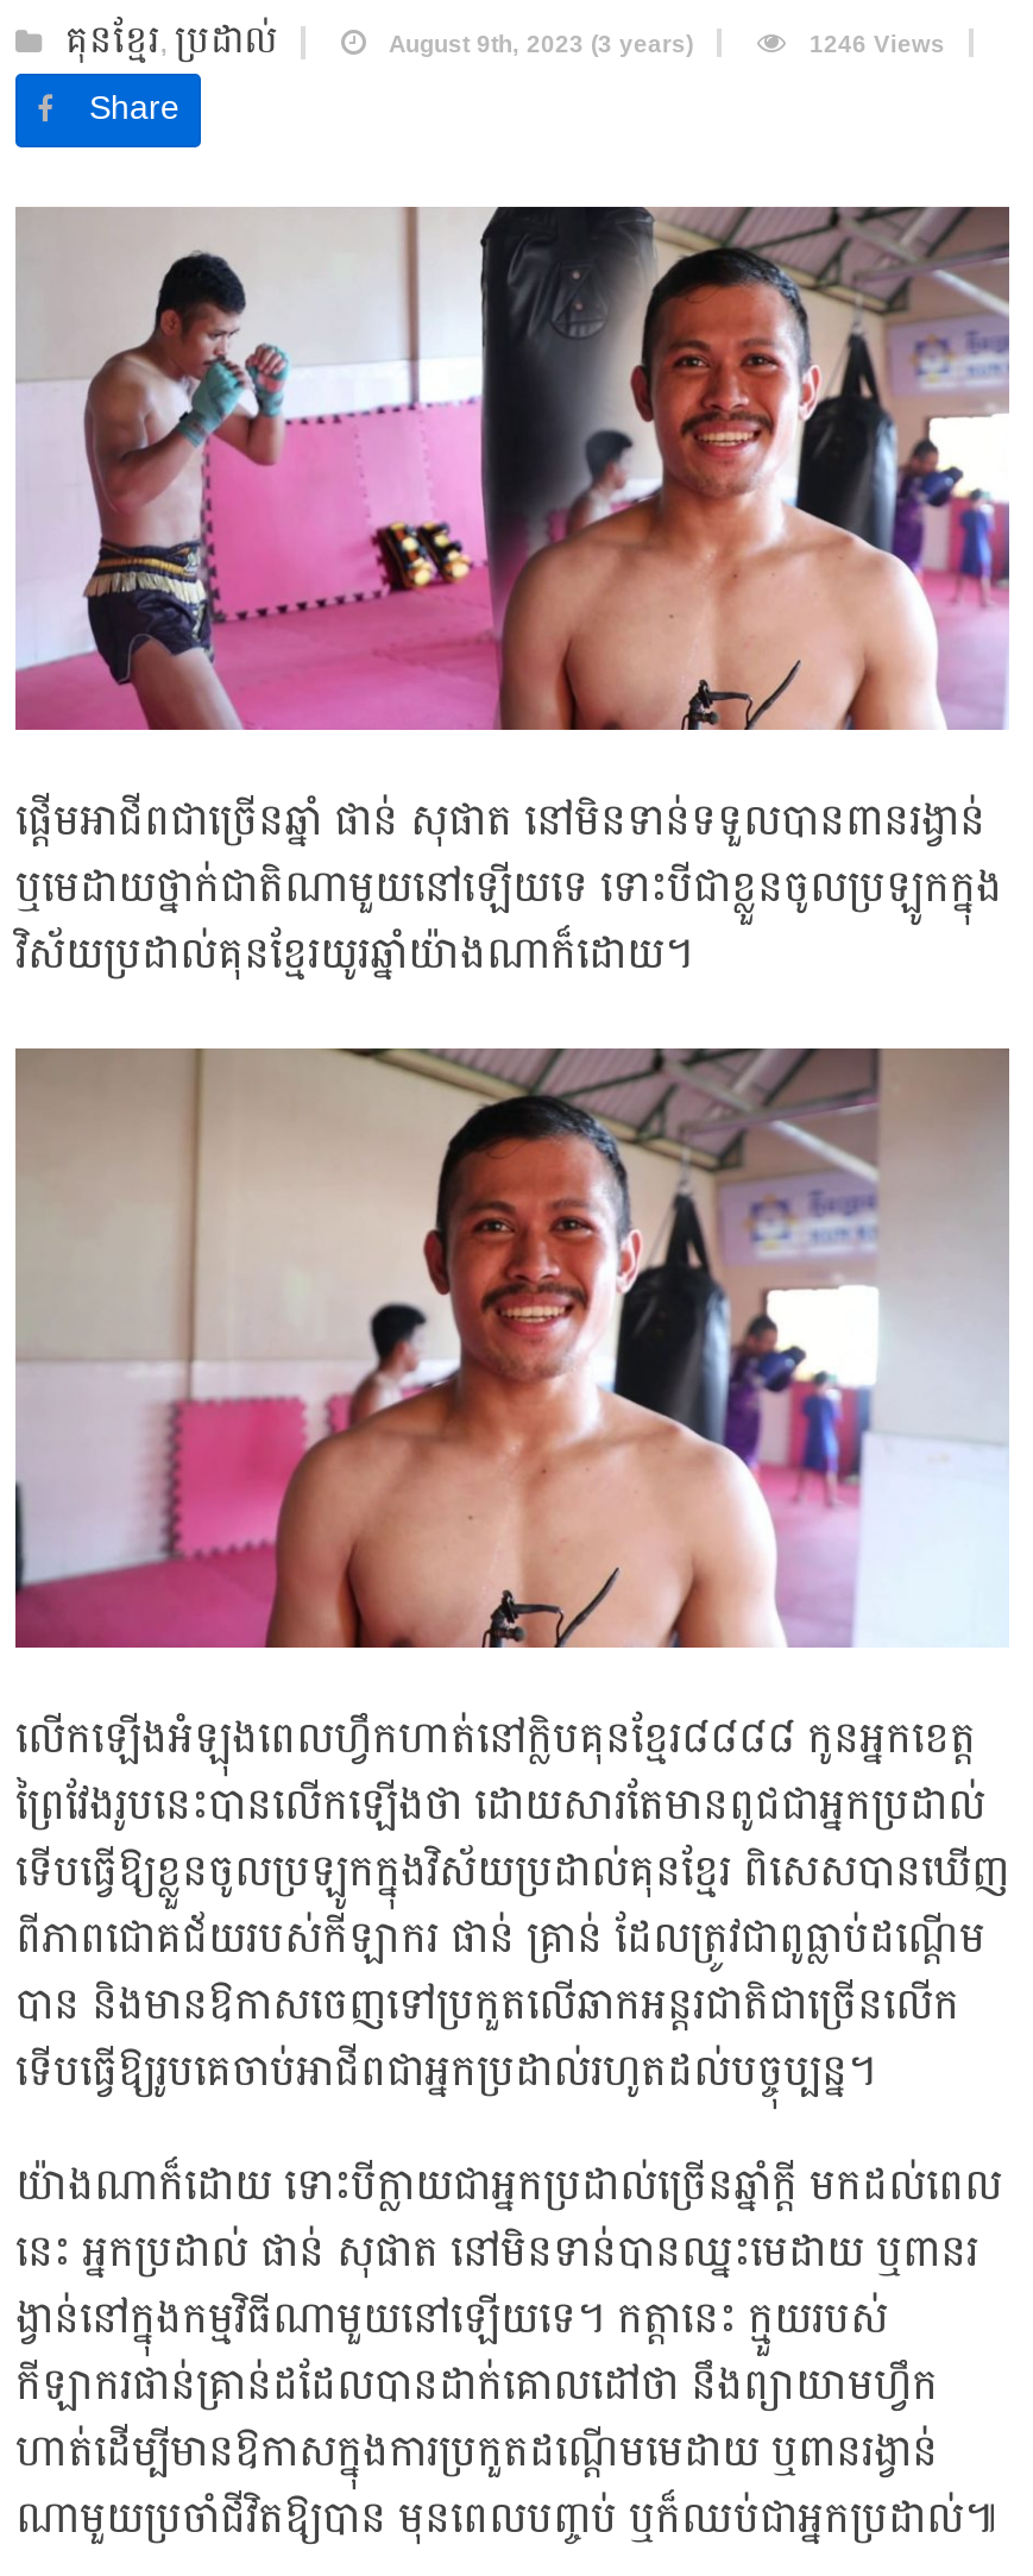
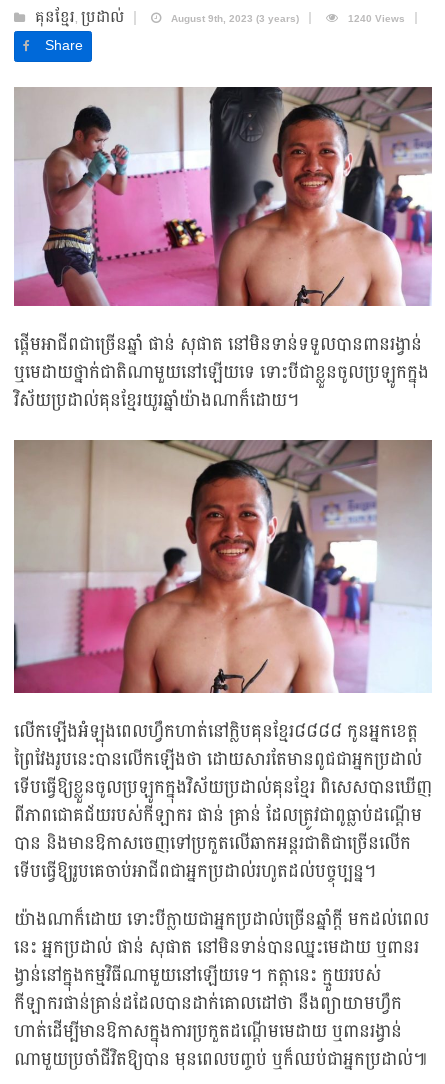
- 1246 Views
+ 1240 Views
